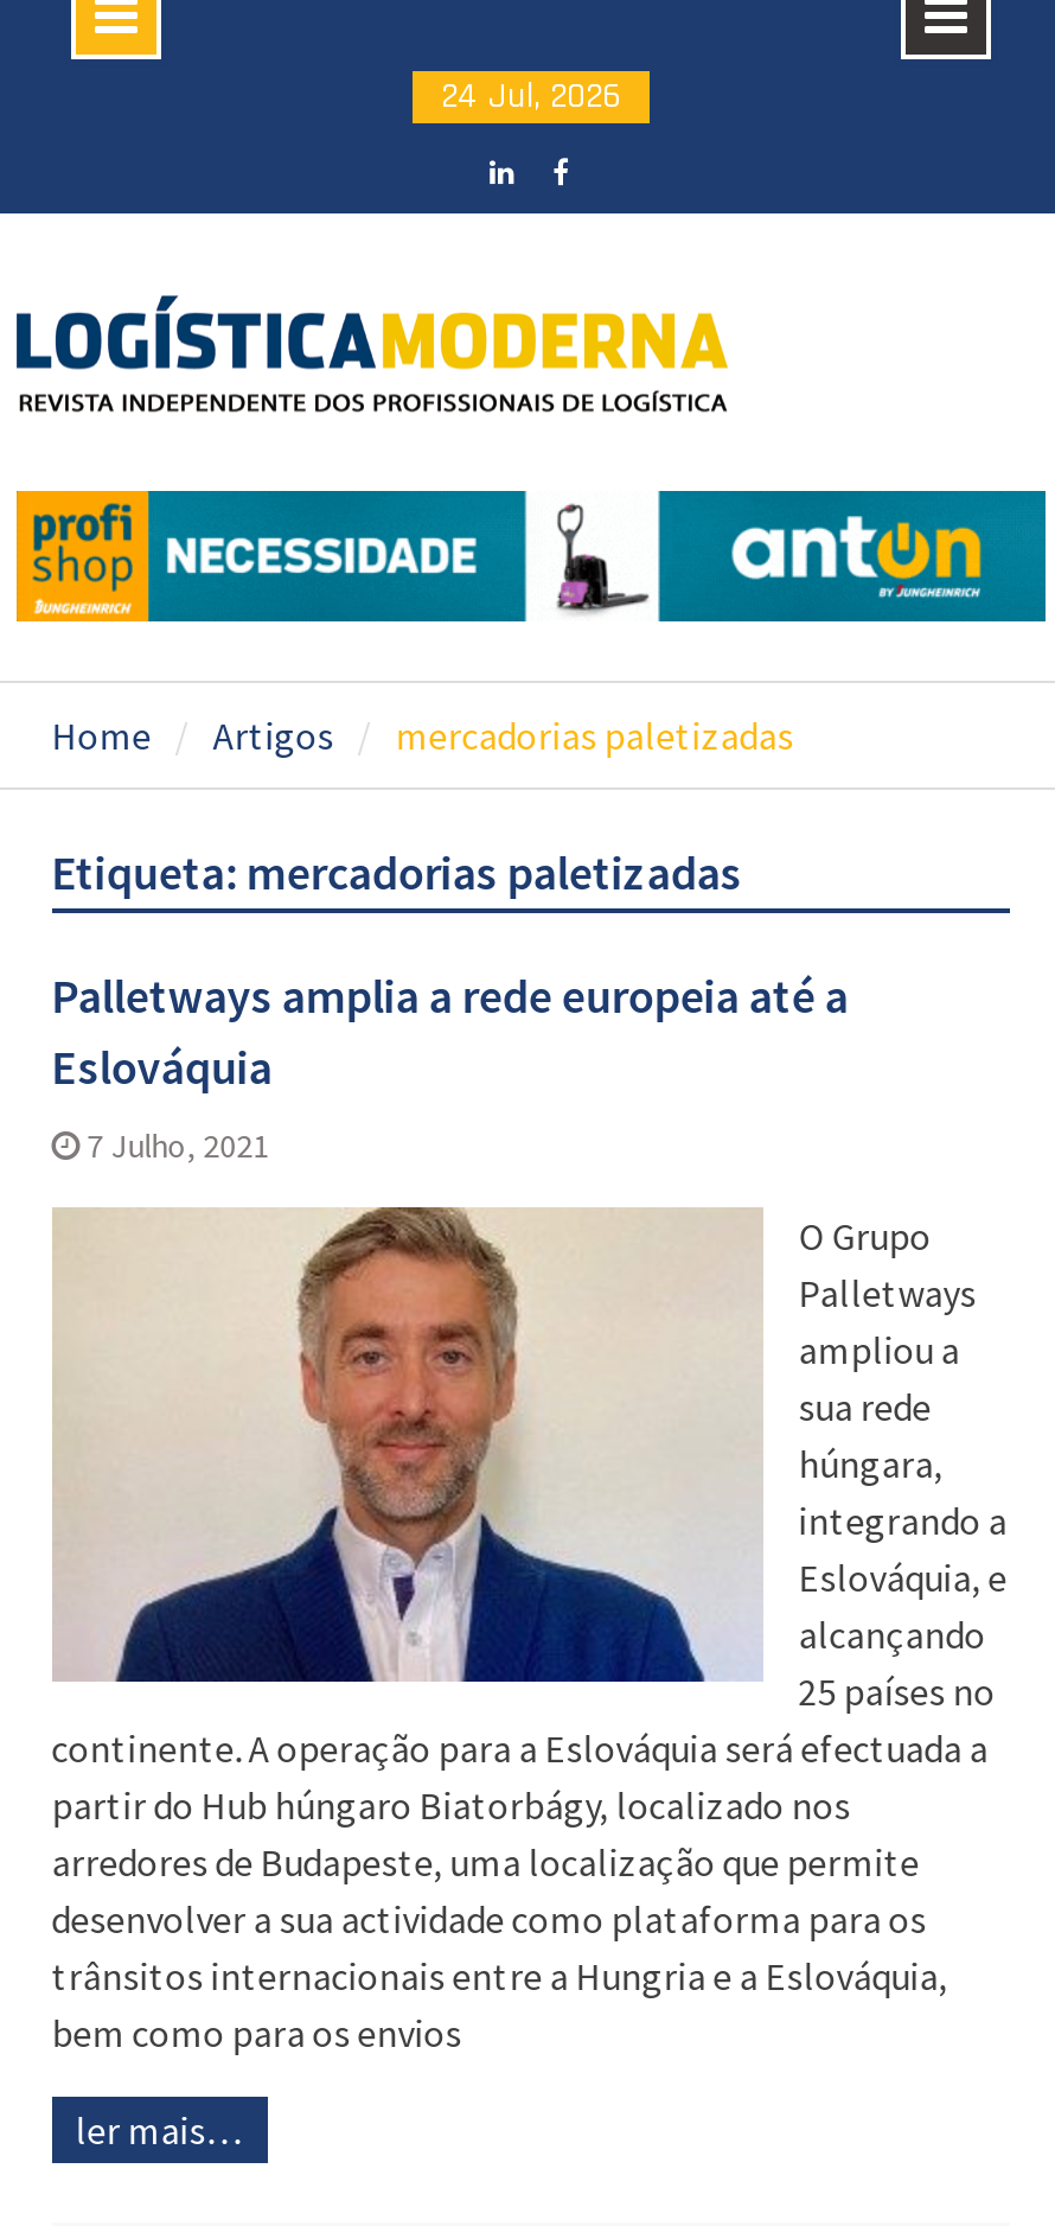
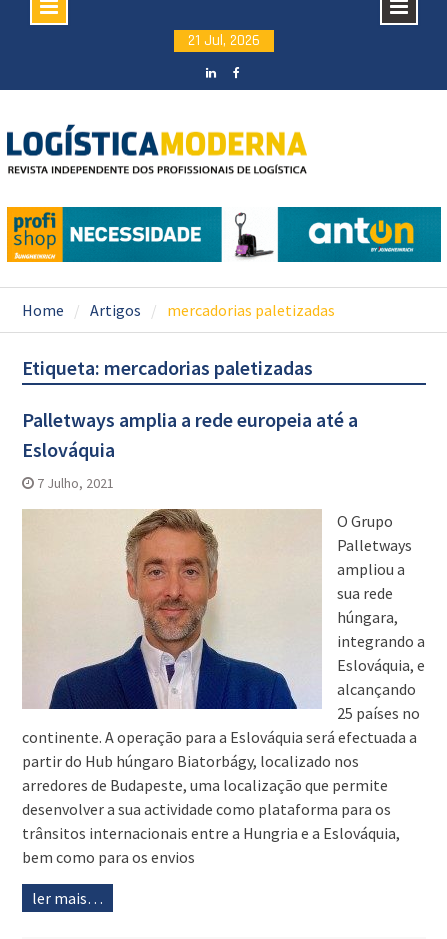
- 24 Jul, 2026
+ 21 Jul, 2026
